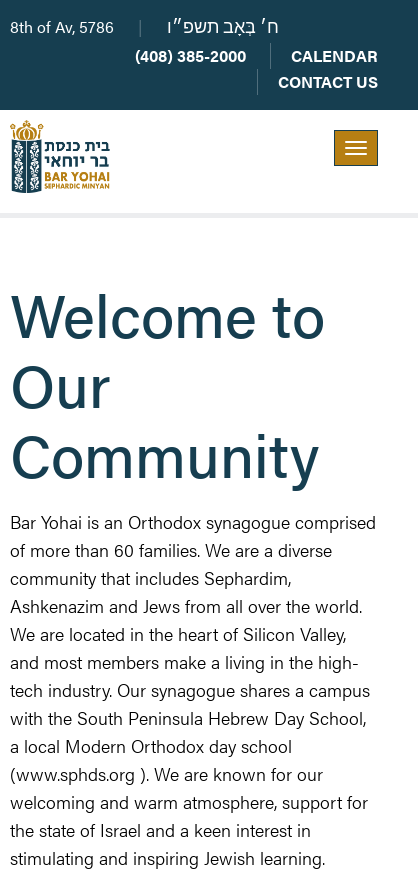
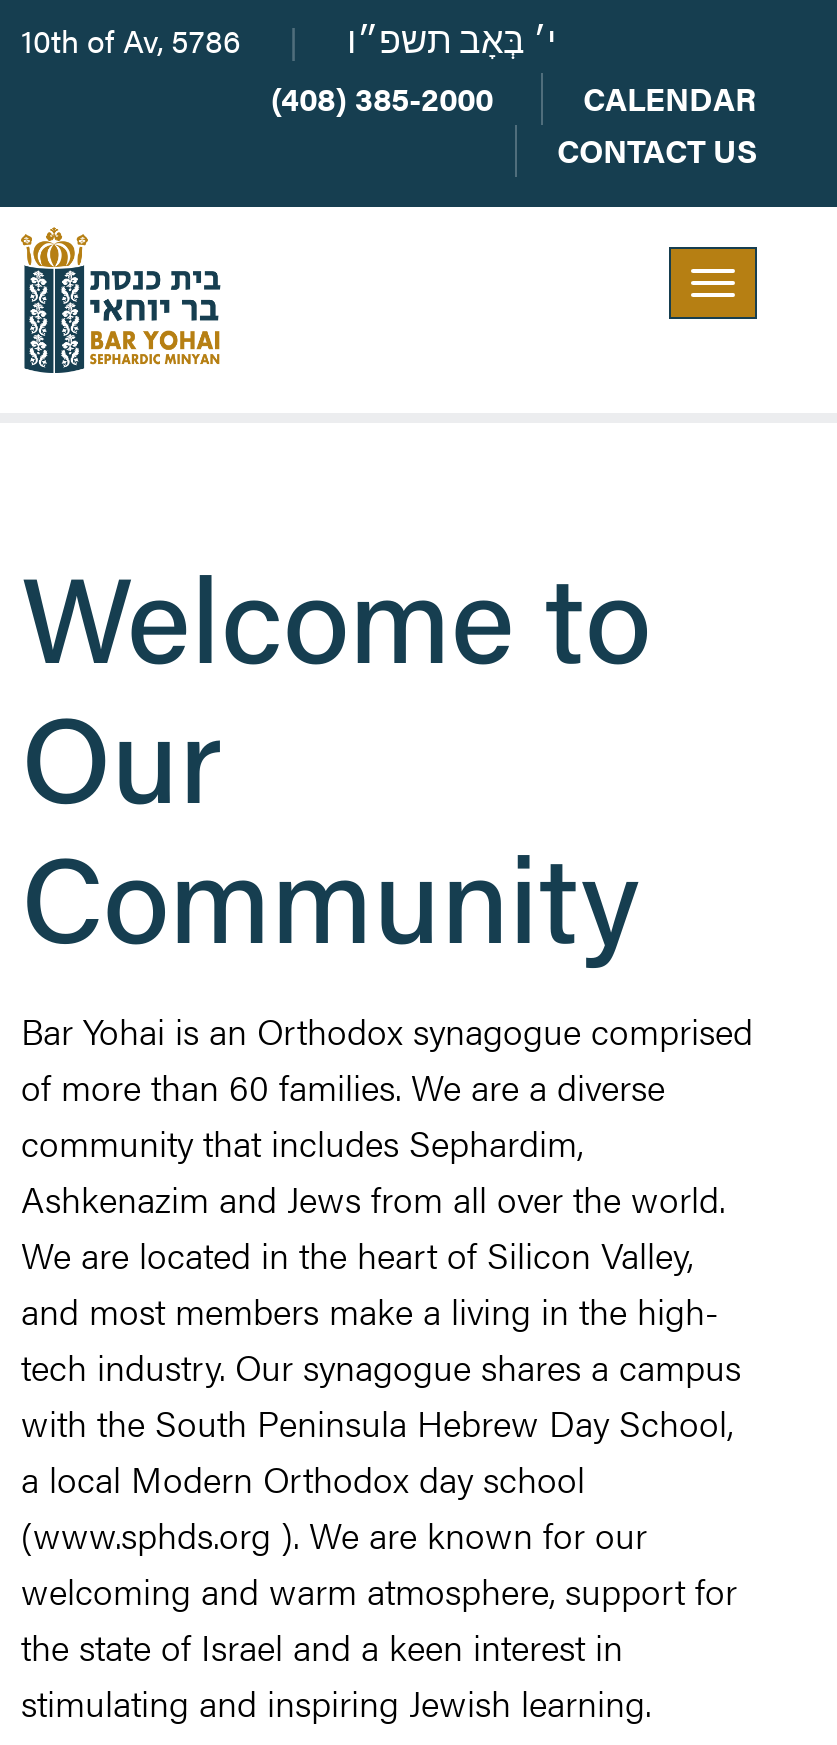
- 8th of Av, 5786
+ 10th of Av, 5786

- ח׳ בְּאָב תשפ״ו
+ י׳ בְּאָב תשפ״ו
